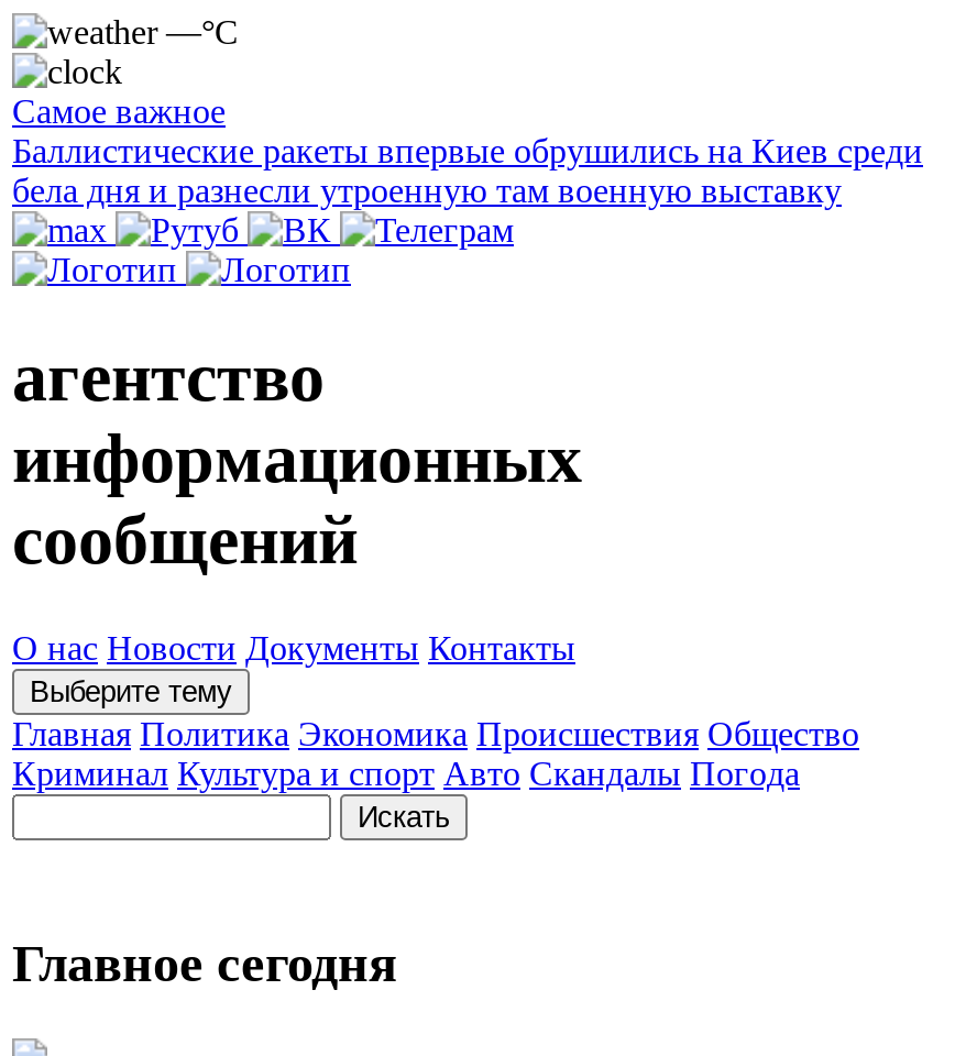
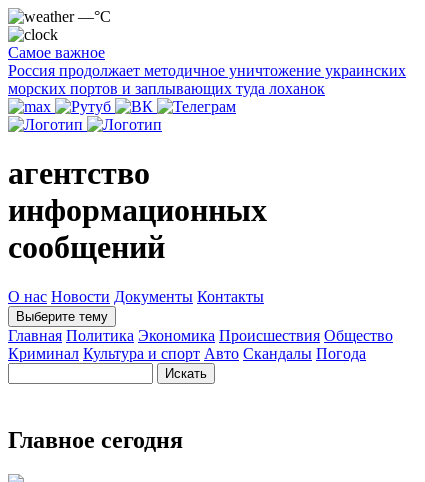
- Баллистические ракеты впервые обрушились на Киев среди
- бела дня и разнесли утроенную там военную выставку
+ Россия продолжает методичное уничтожение украинских
+ морских портов и заплывающих туда лоханок
